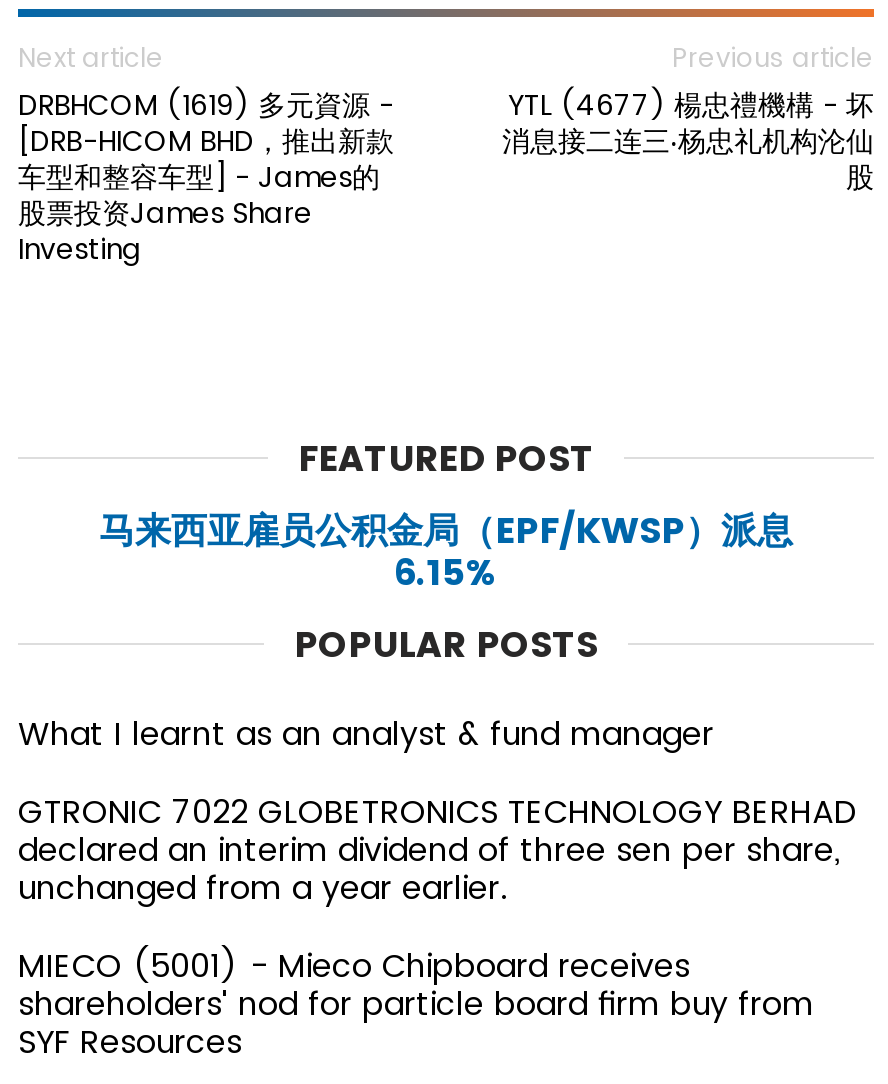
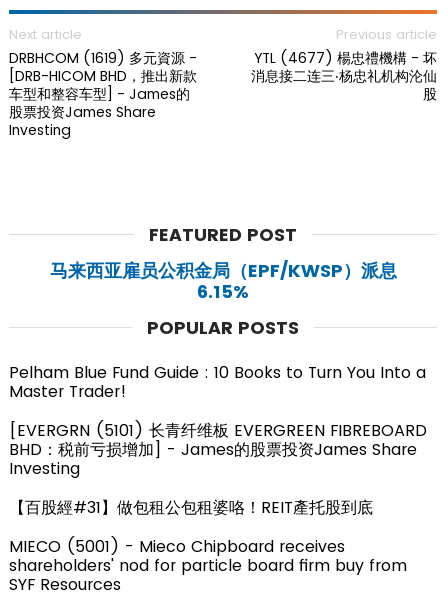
- What I learnt as an analyst & fund manager
- GTRONIC 7022 GLOBETRONICS TECHNOLOGY BERHAD
- declared an interim dividend of three sen per share,
- unchanged from a year earlier.
+ Pelham Blue Fund Guide : 10 Books to Turn You Into a
+ Master Trader!
+ [EVERGRN (5101) 长青纤维板 EVERGREEN FIBREBOARD
+ BHD：税前亏损增加] - James的股票投资James Share
+ Investing
+ 【百股經#31】做包租公包租婆咯！REIT產托股到底
